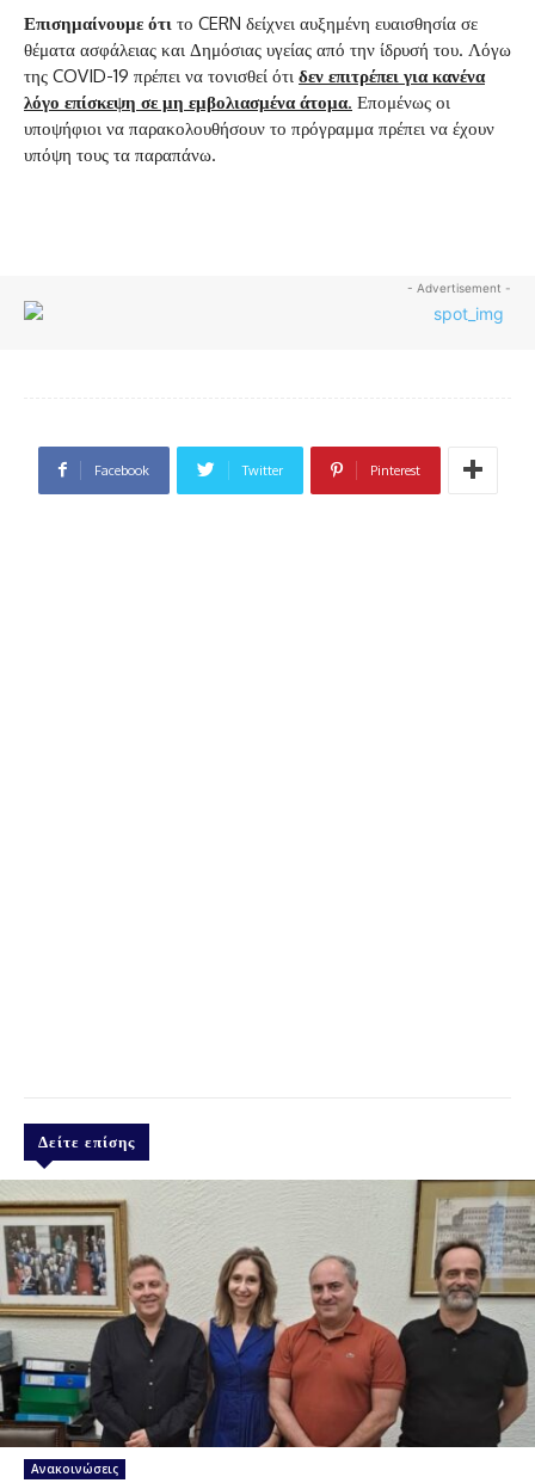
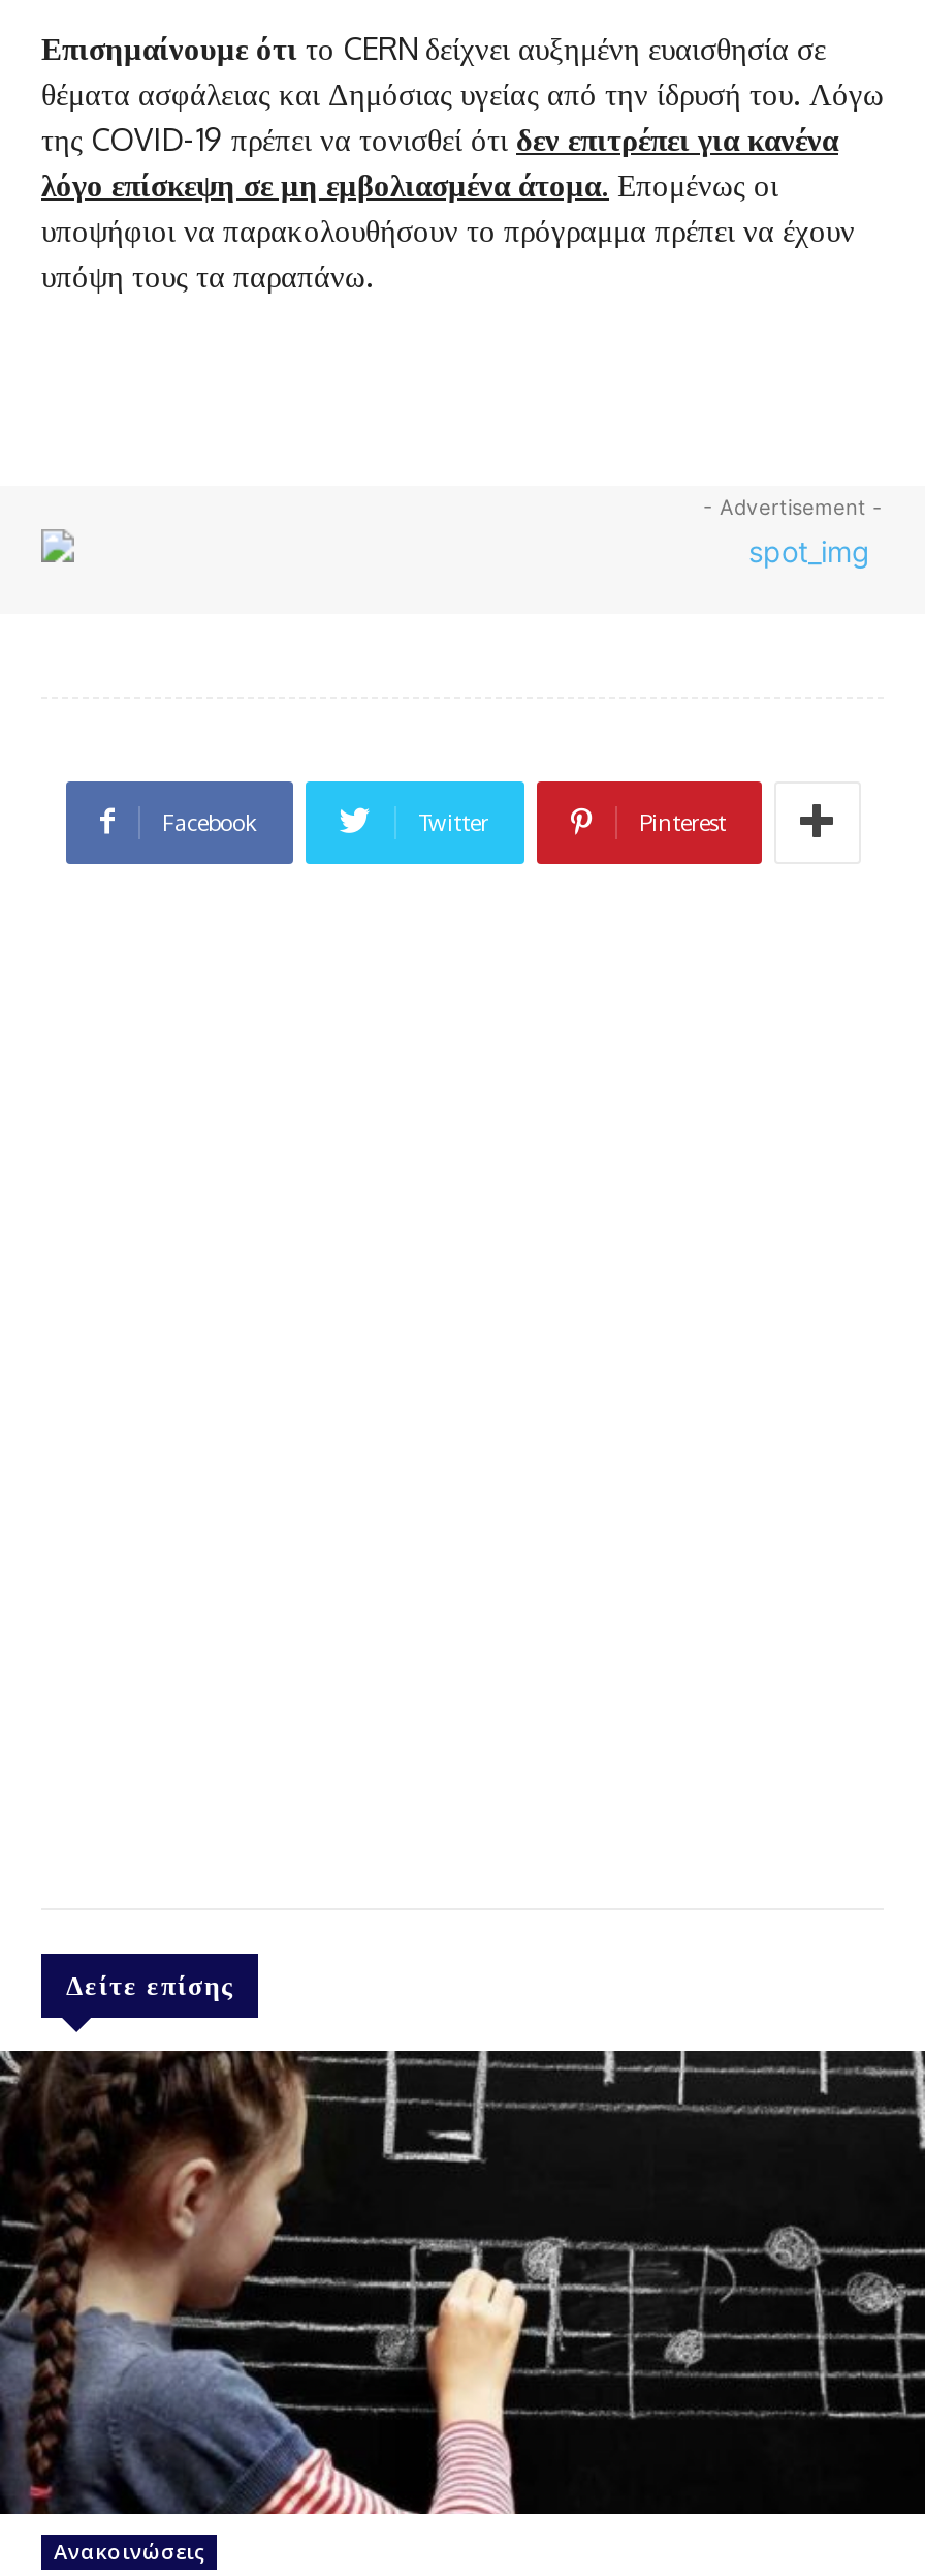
- [image]
+ [image]
